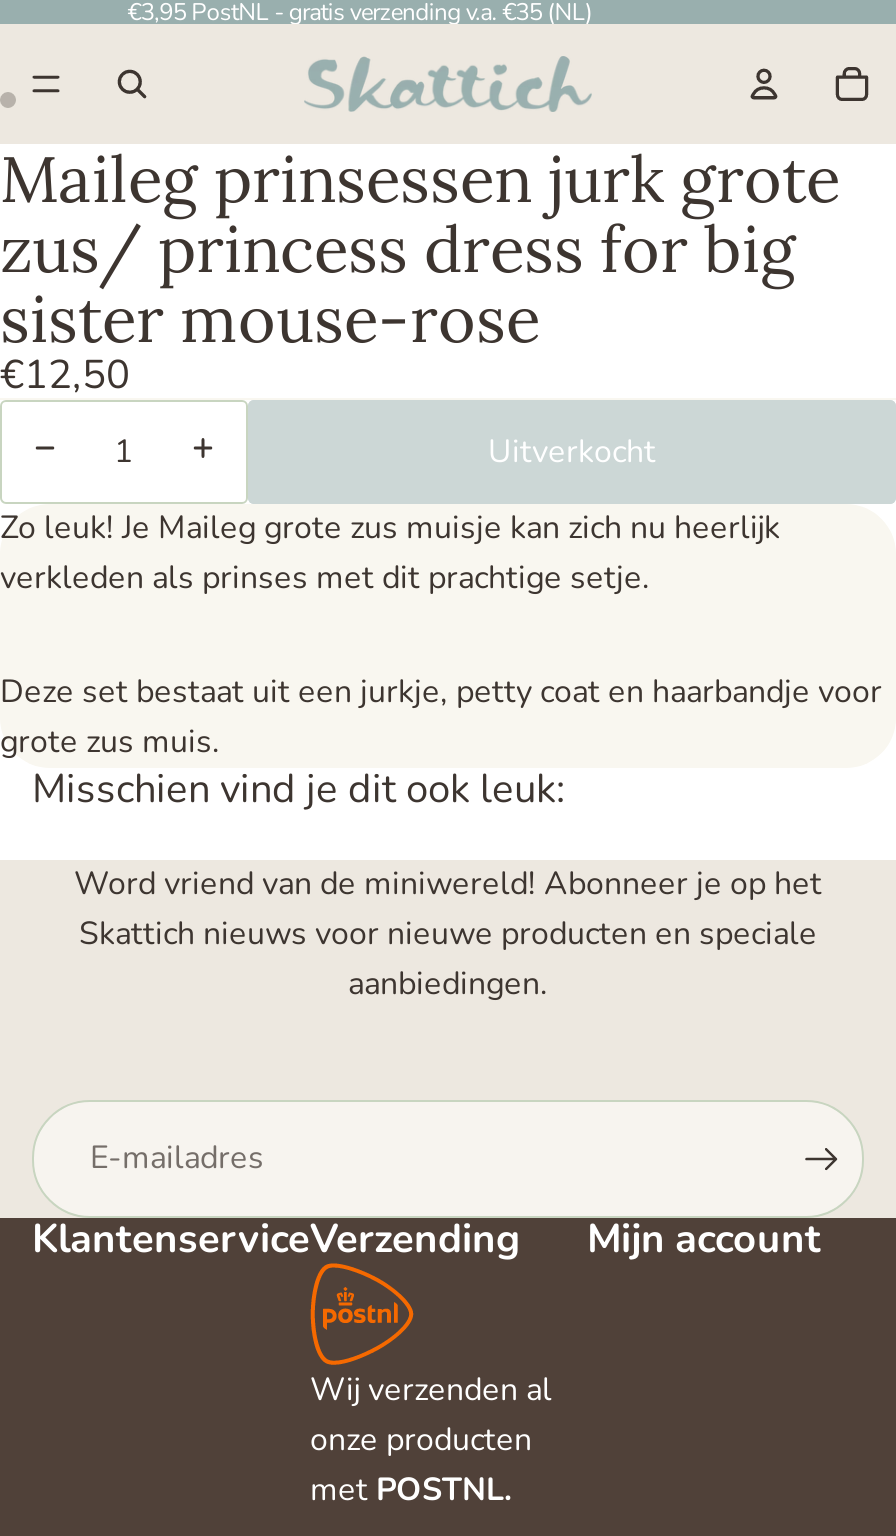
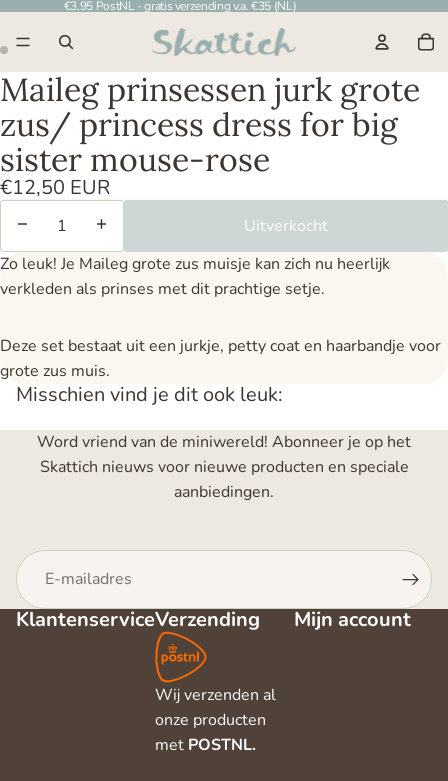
- €12,50
+ €12,50 EUR
